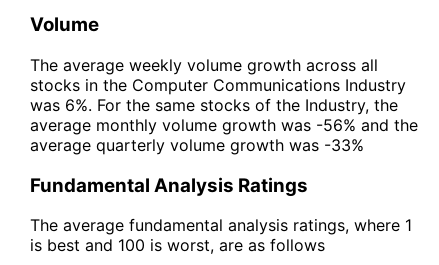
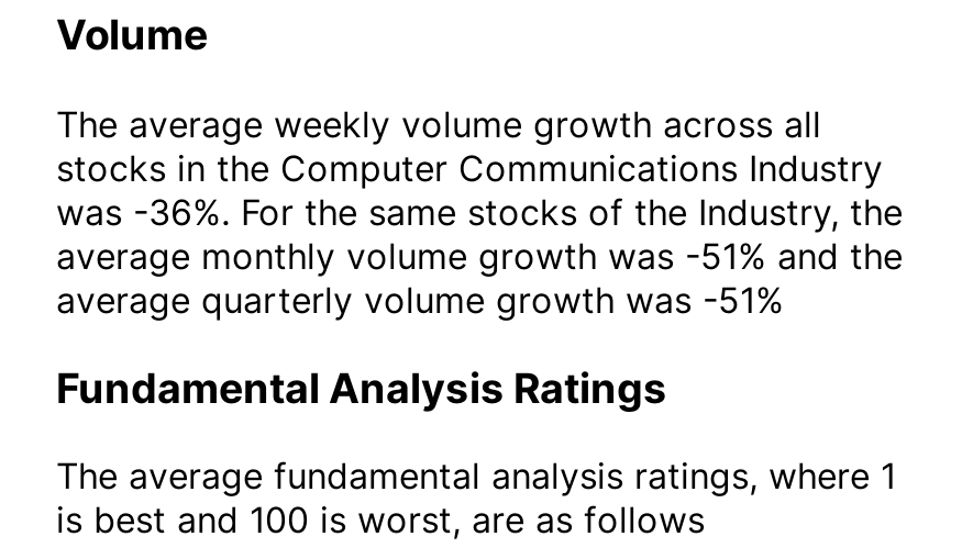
- was 6%. For the same stocks of the Industry, the
+ was -36%. For the same stocks of the Industry, the

- average monthly volume growth was -56% and the
+ average monthly volume growth was -51% and the

- average quarterly volume growth was -33%
+ average quarterly volume growth was -51%
